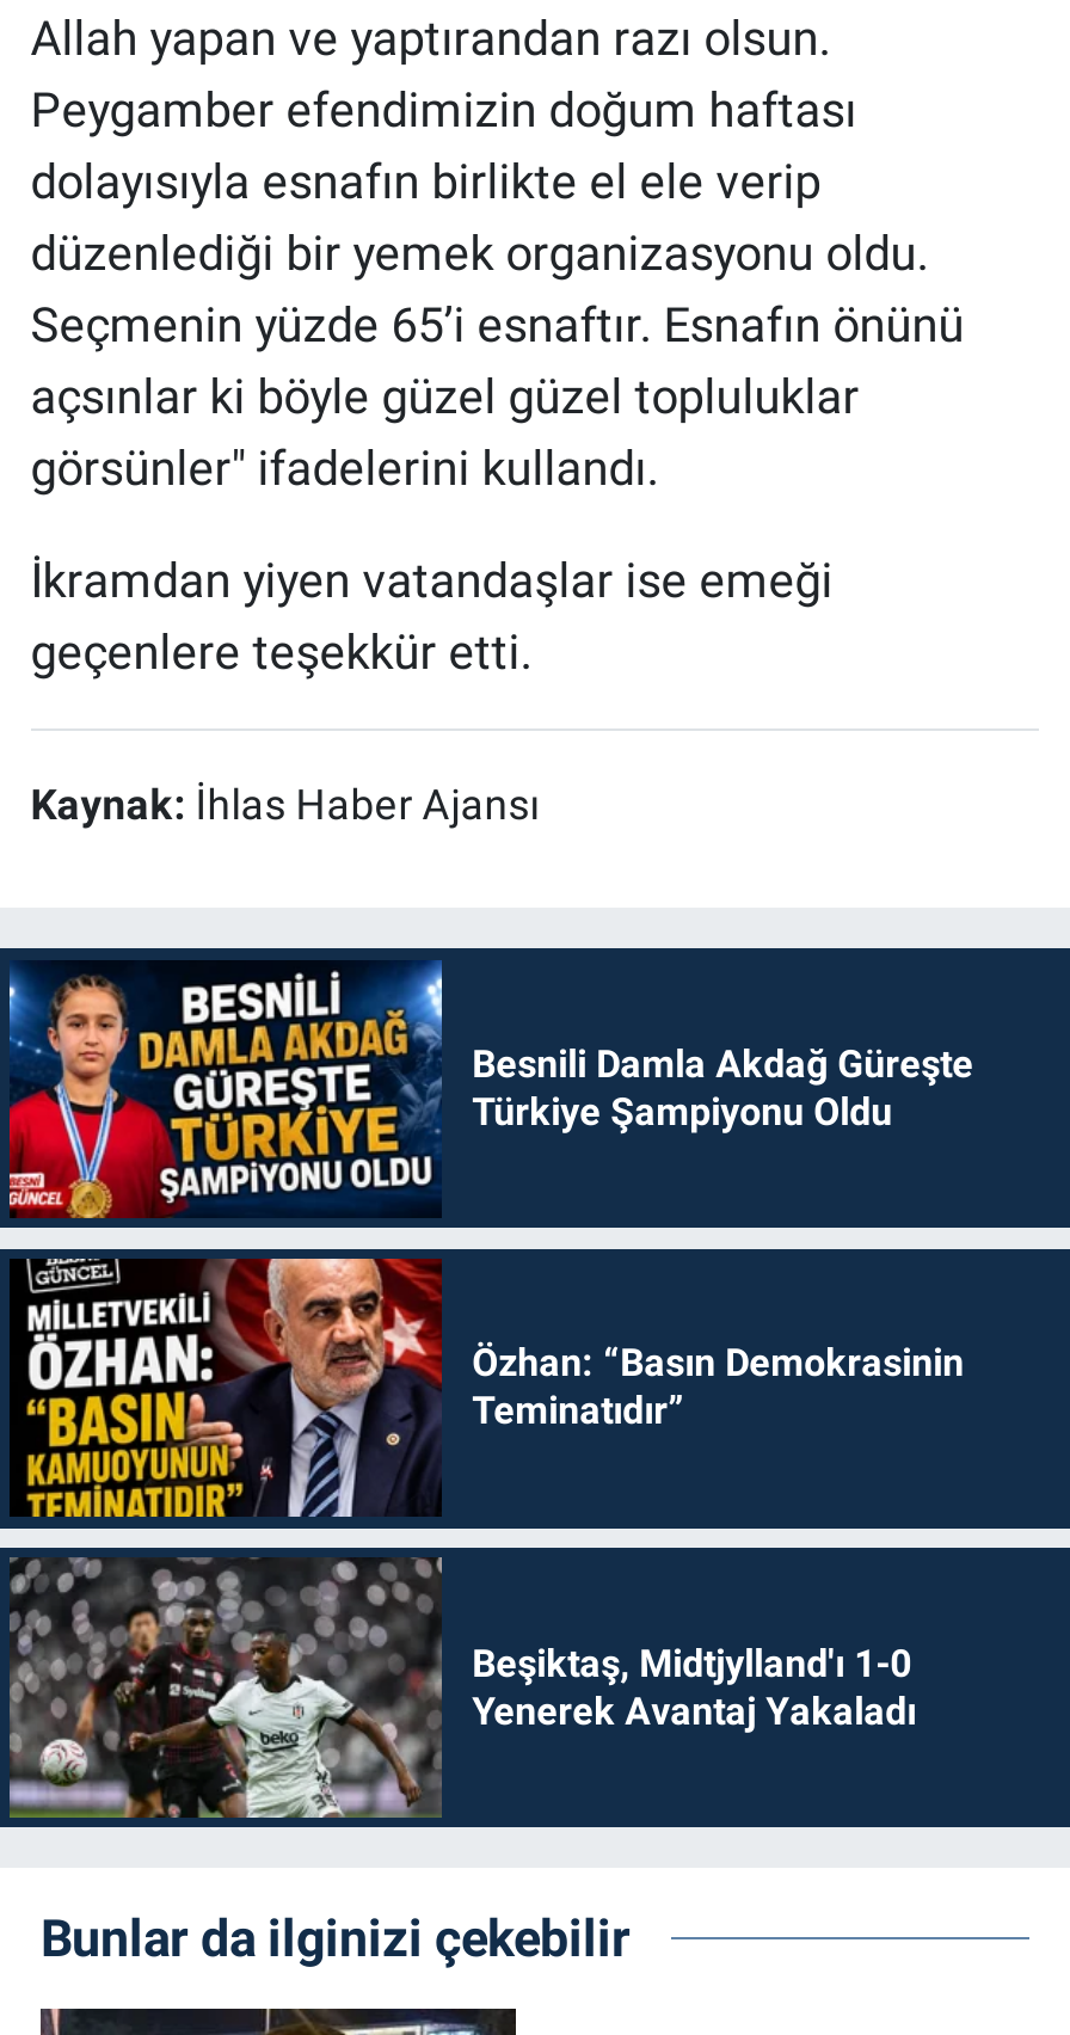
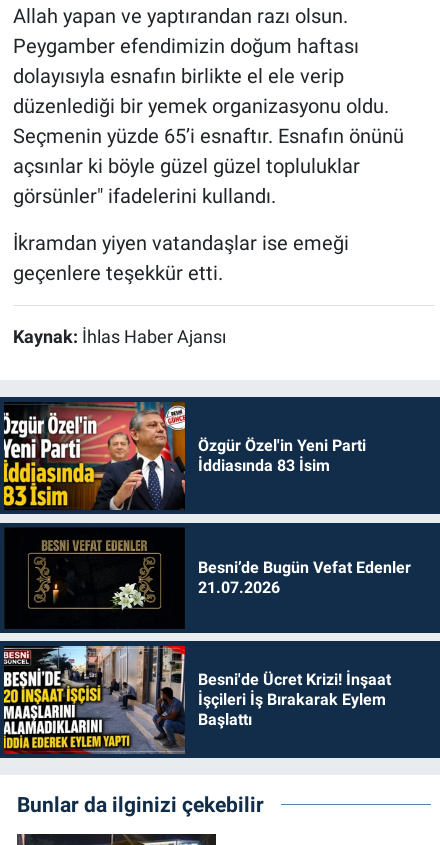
- [image]
- Besnili Damla Akdağ Güreşte
- Türkiye Şampiyonu Oldu
+ [image]
+ Özgür Özel'in Yeni Parti
+ İddiasında 83 İsim

- [image]
- Özhan: “Basın Demokrasinin
- Teminatıdır”
+ [image]
+ Besni’de Bugün Vefat Edenler
+ 21.07.2026

- [image]
- Beşiktaş, Midtjylland'ı 1-0
- Yenerek Avantaj Yakaladı
+ [image]
+ Besni'de Ücret Krizi! İnşaat
+ İşçileri İş Bırakarak Eylem
+ Başlattı
